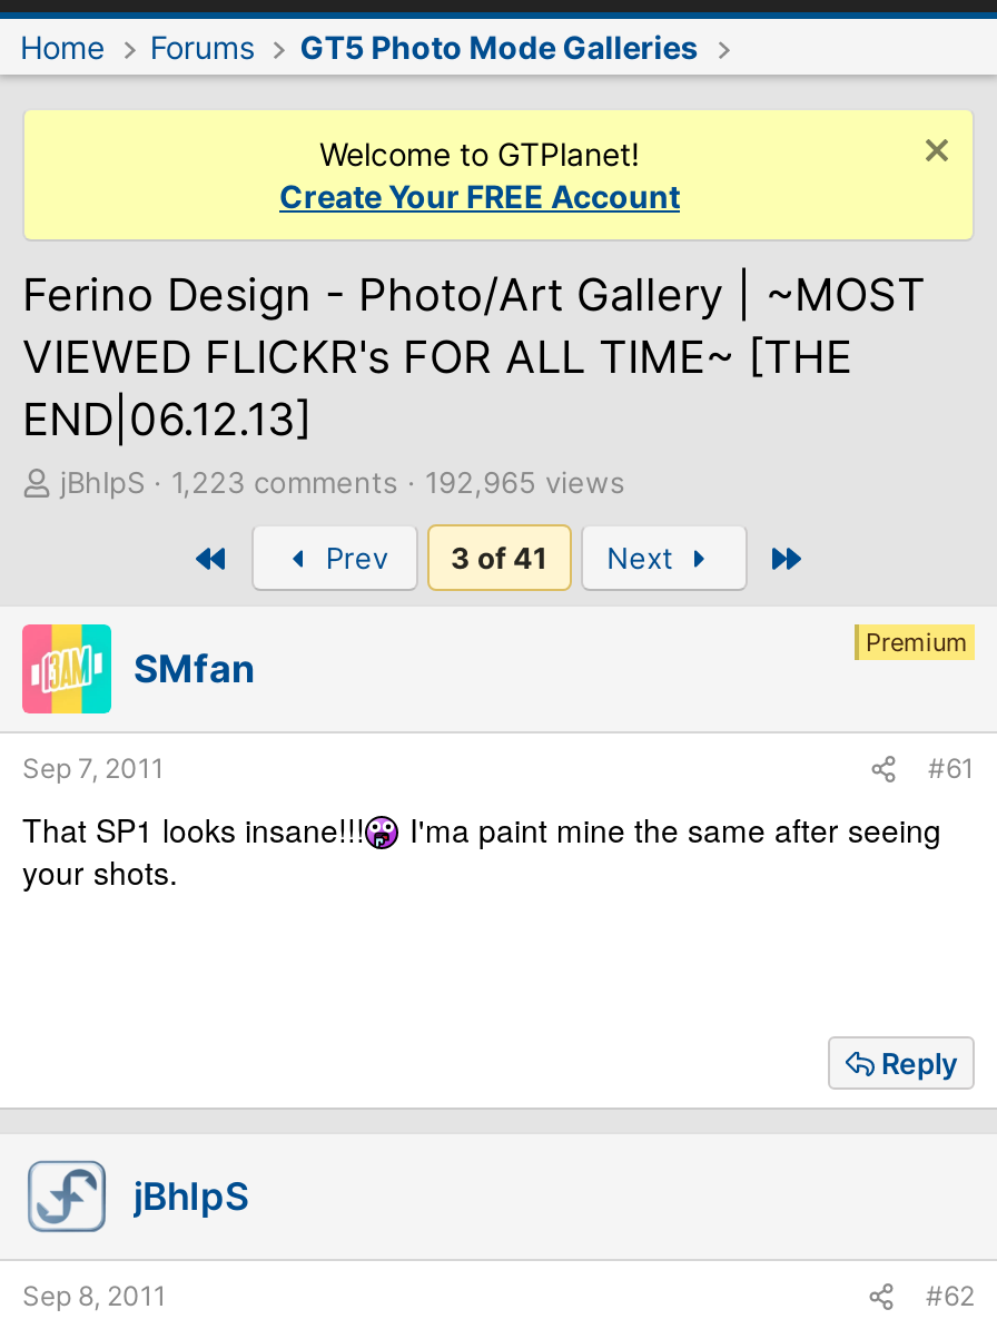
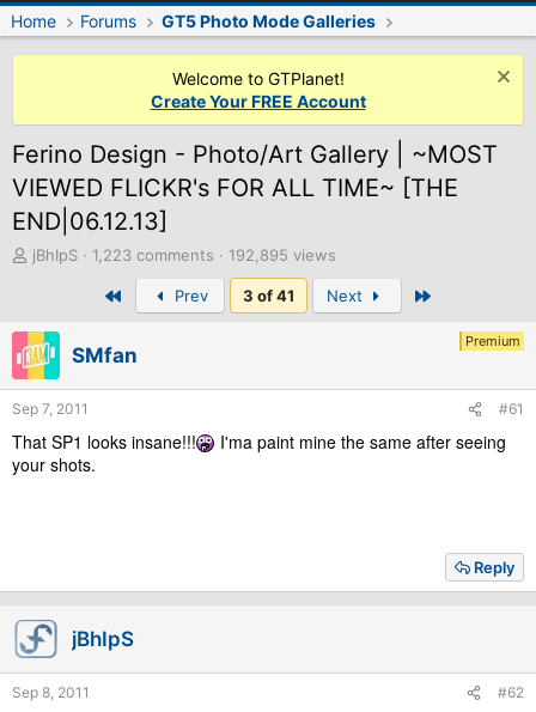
- 1,223 comments 192,965 views
+ 1,223 comments 192,895 views
